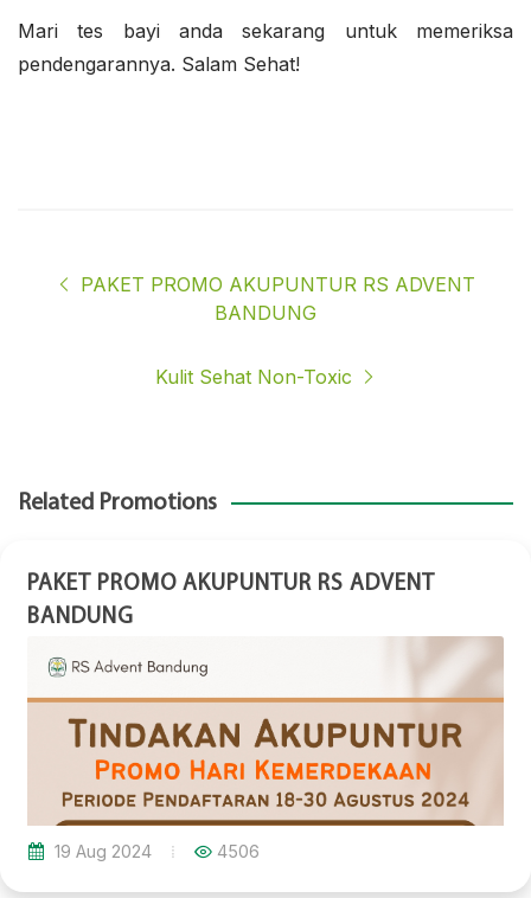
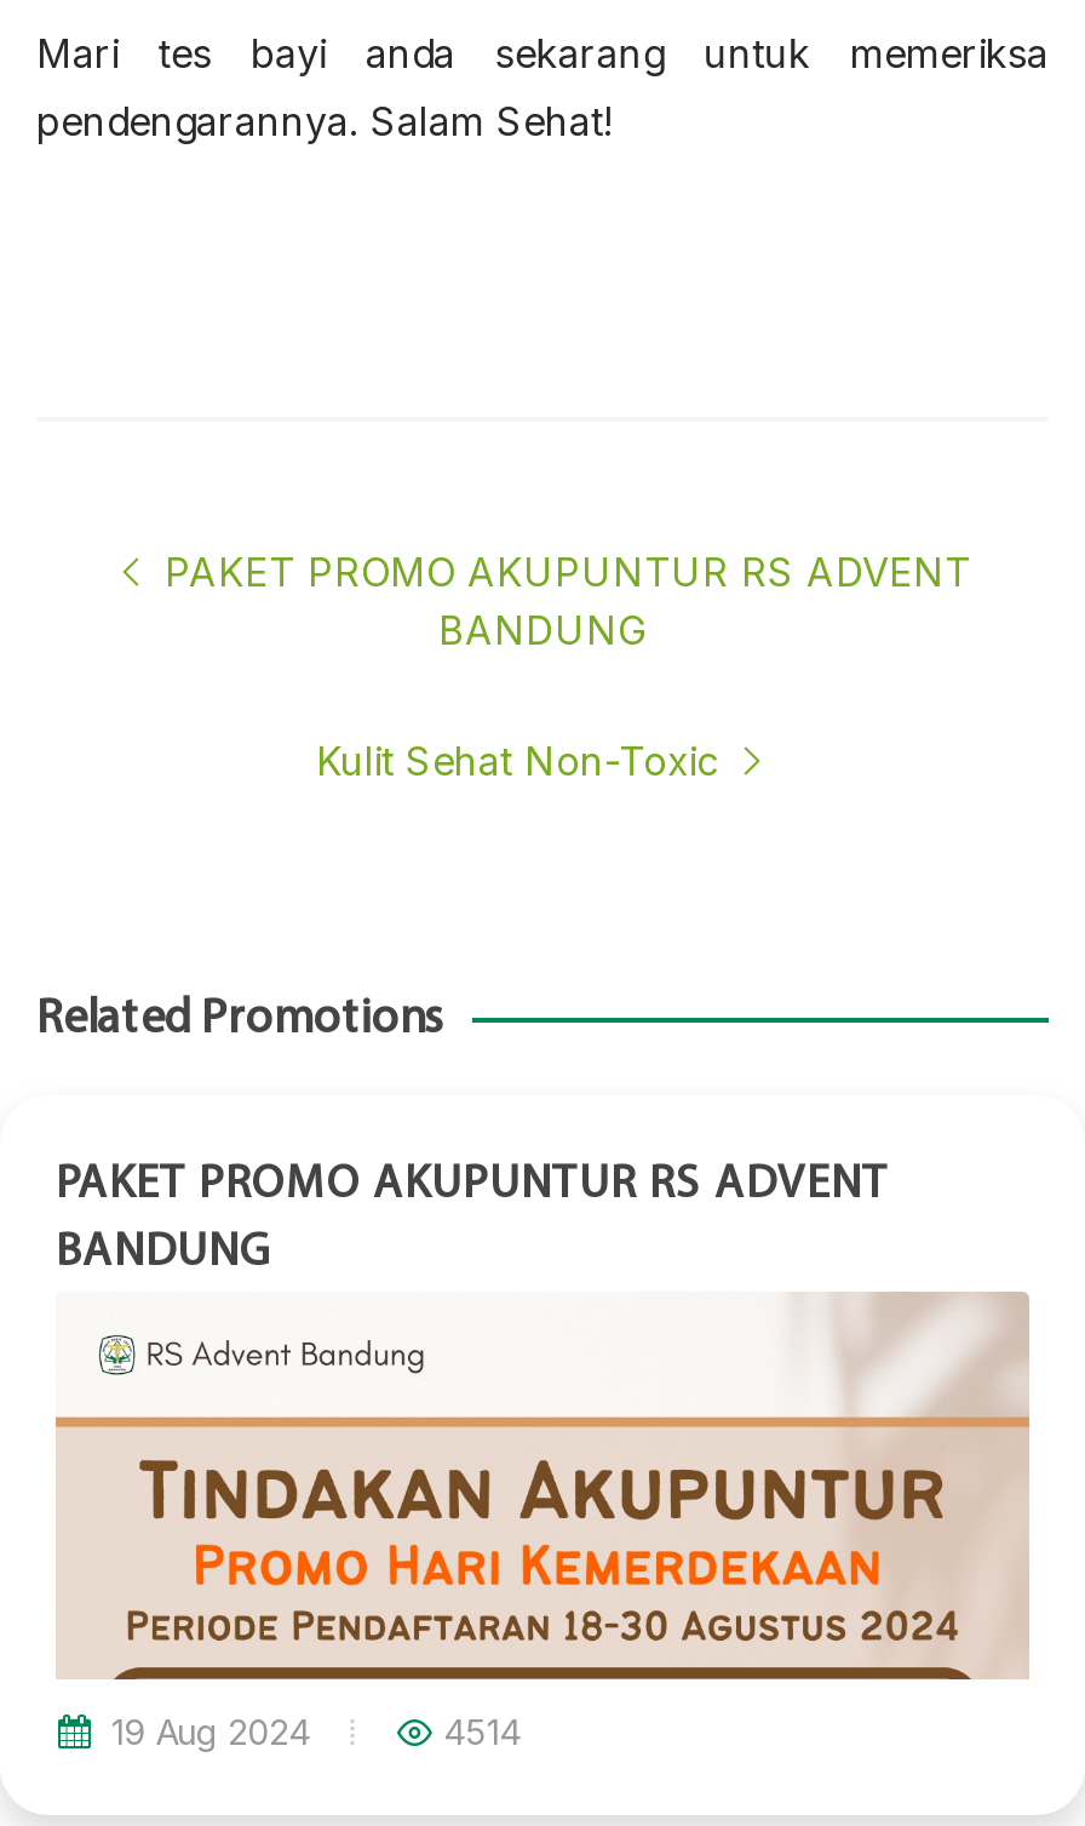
- 4506
+ 4514
